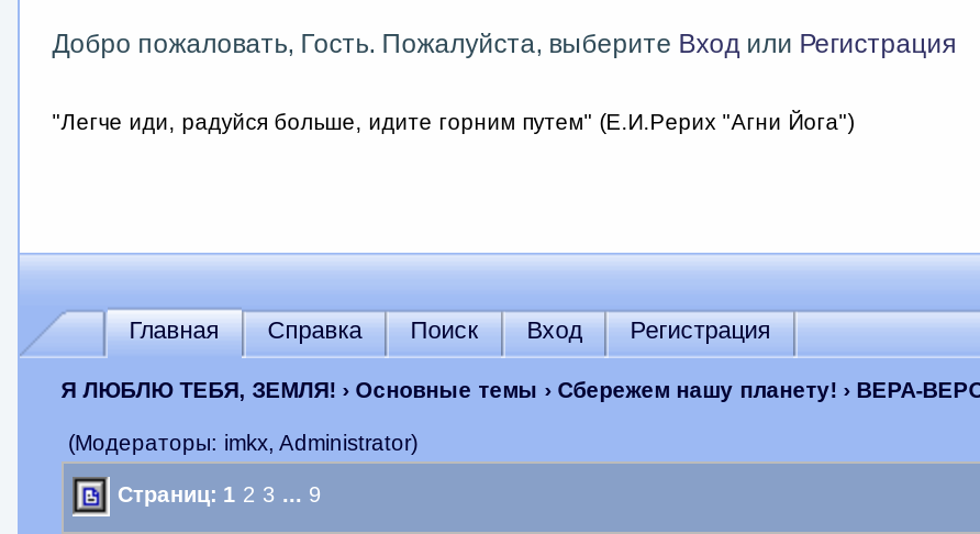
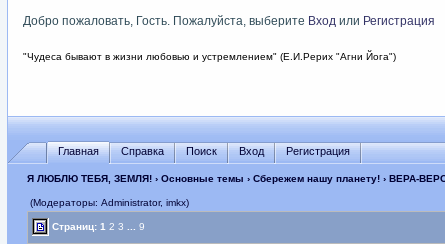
- "Легче иди, радуйся больше, идите горним путем" (Е.И.Рерих "Агни Йога")
+ "Чудеса бывают в жизни любовью и устремлением" (Е.И.Рерих "Агни Йога")

- (Модераторы: imkx, Administrator)
+ (Модераторы: Administrator, imkx)
